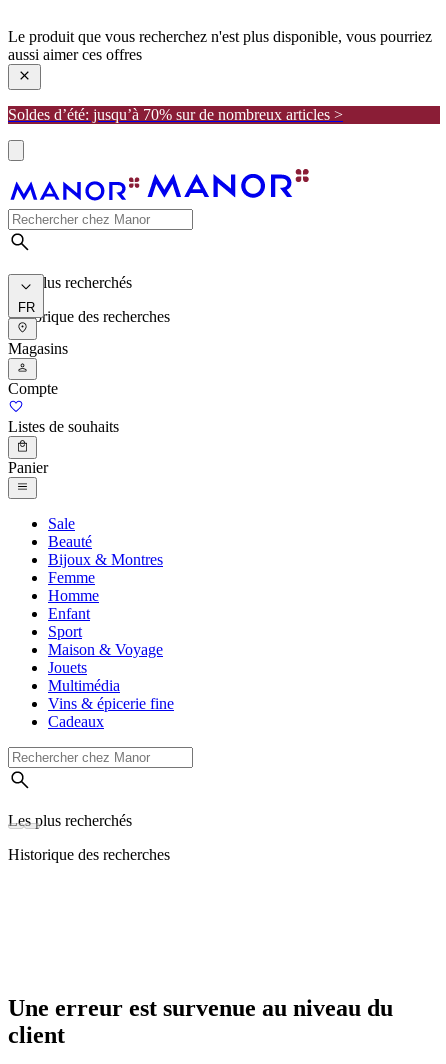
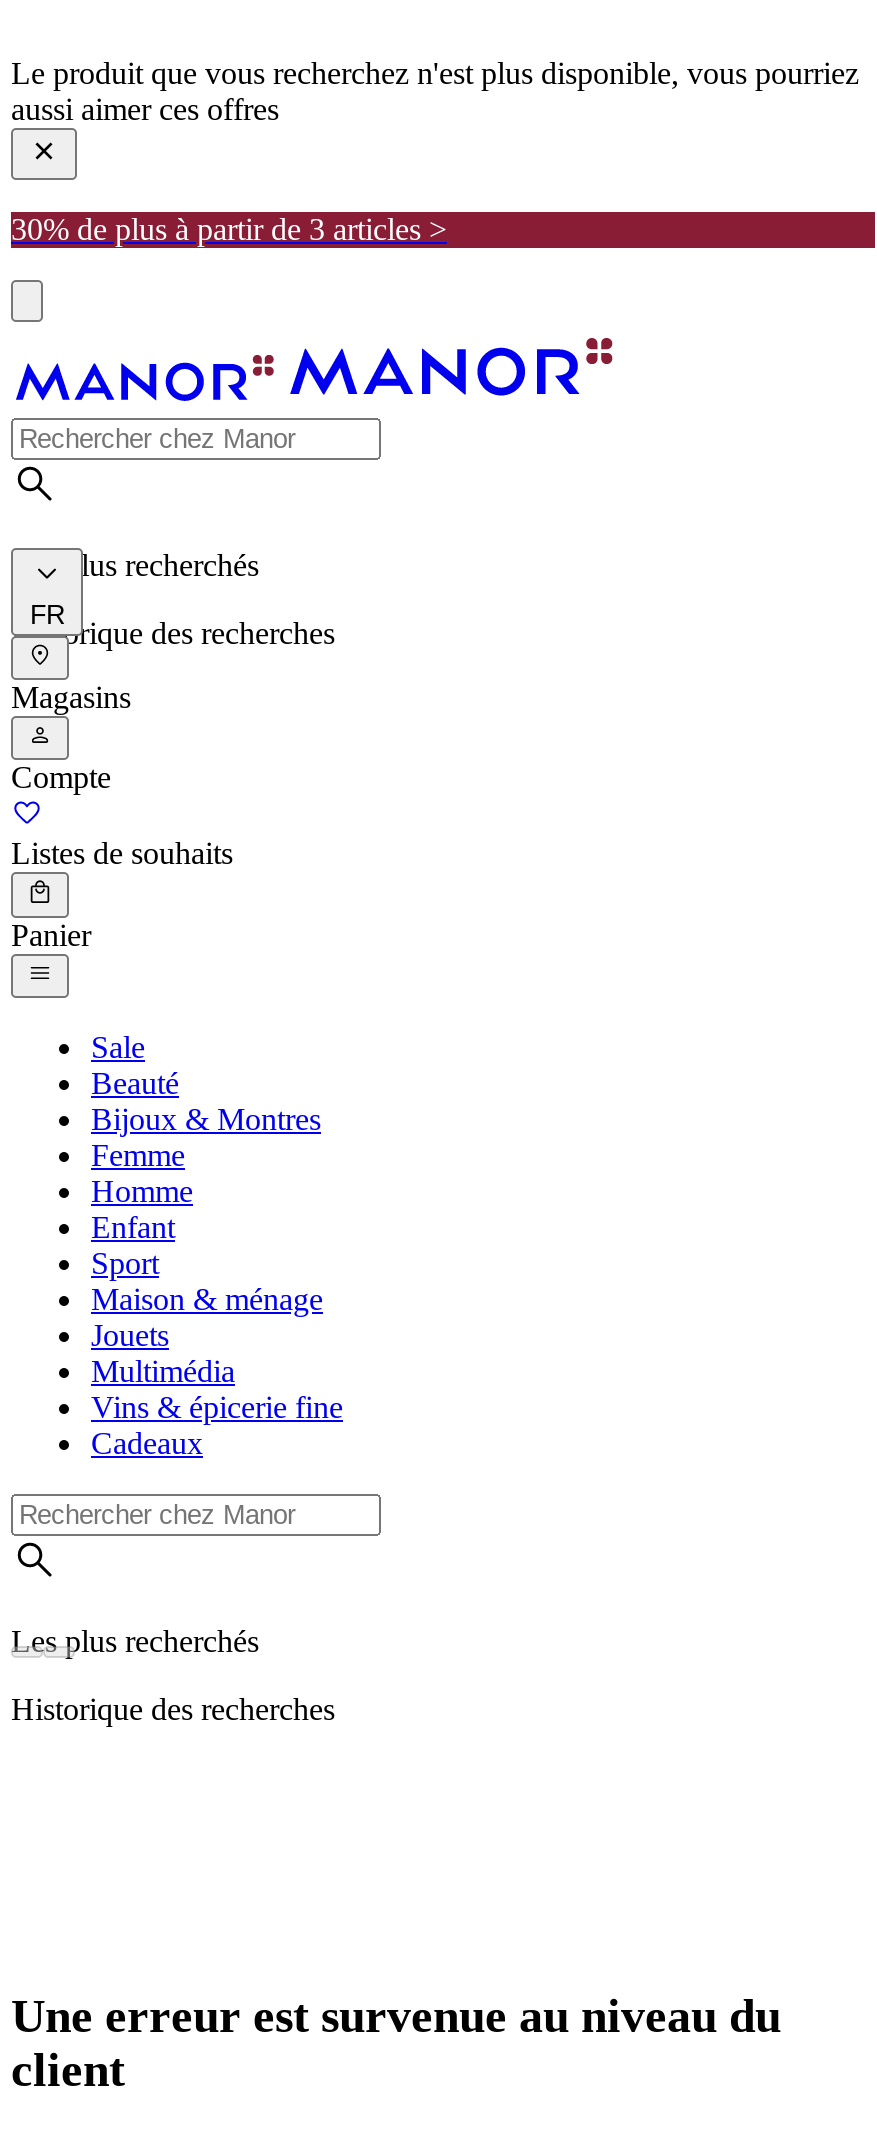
- Soldes d’été: jusqu’à 70% sur de nombreux articles >
+ 30% de plus à partir de 3 articles >

- Maison & Voyage
+ Maison & ménage
